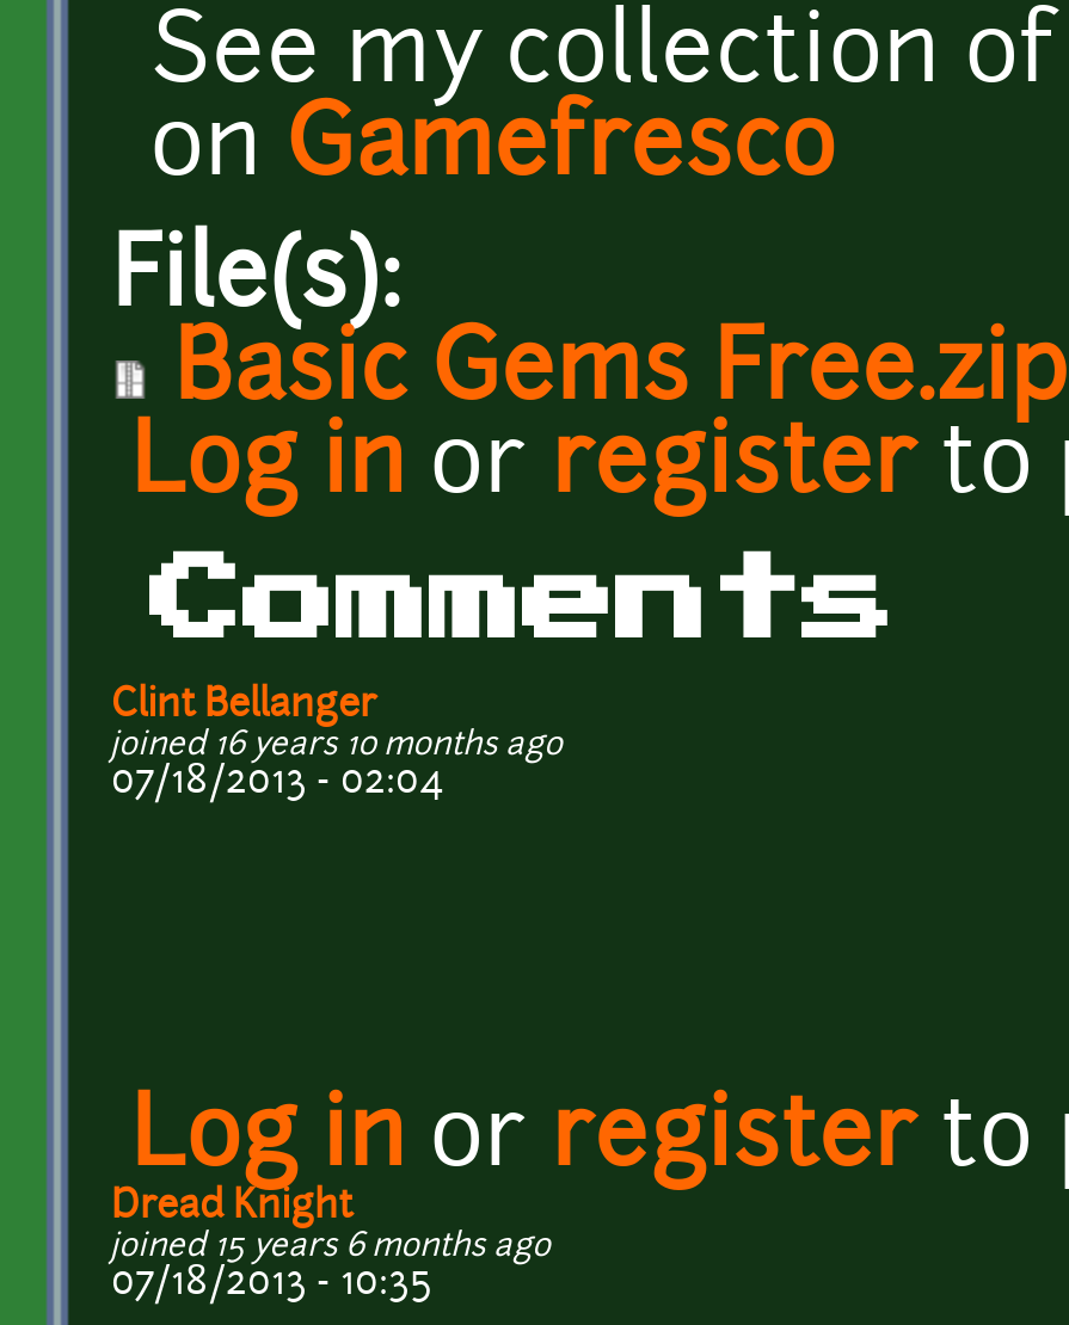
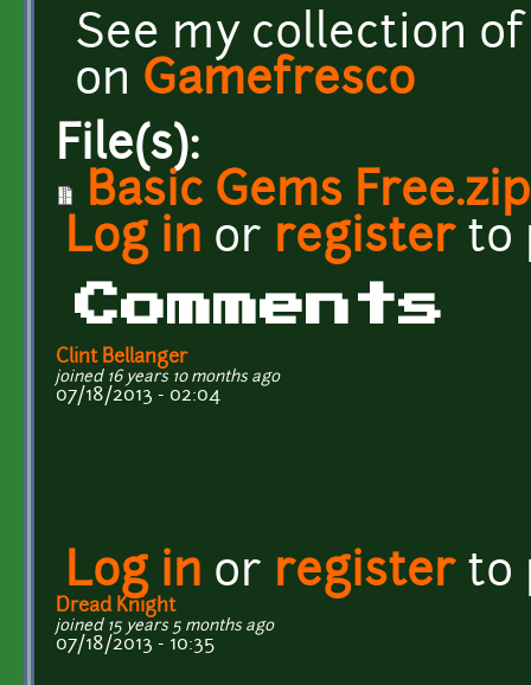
- joined 15 years 6 months ago
+ joined 15 years 5 months ago
